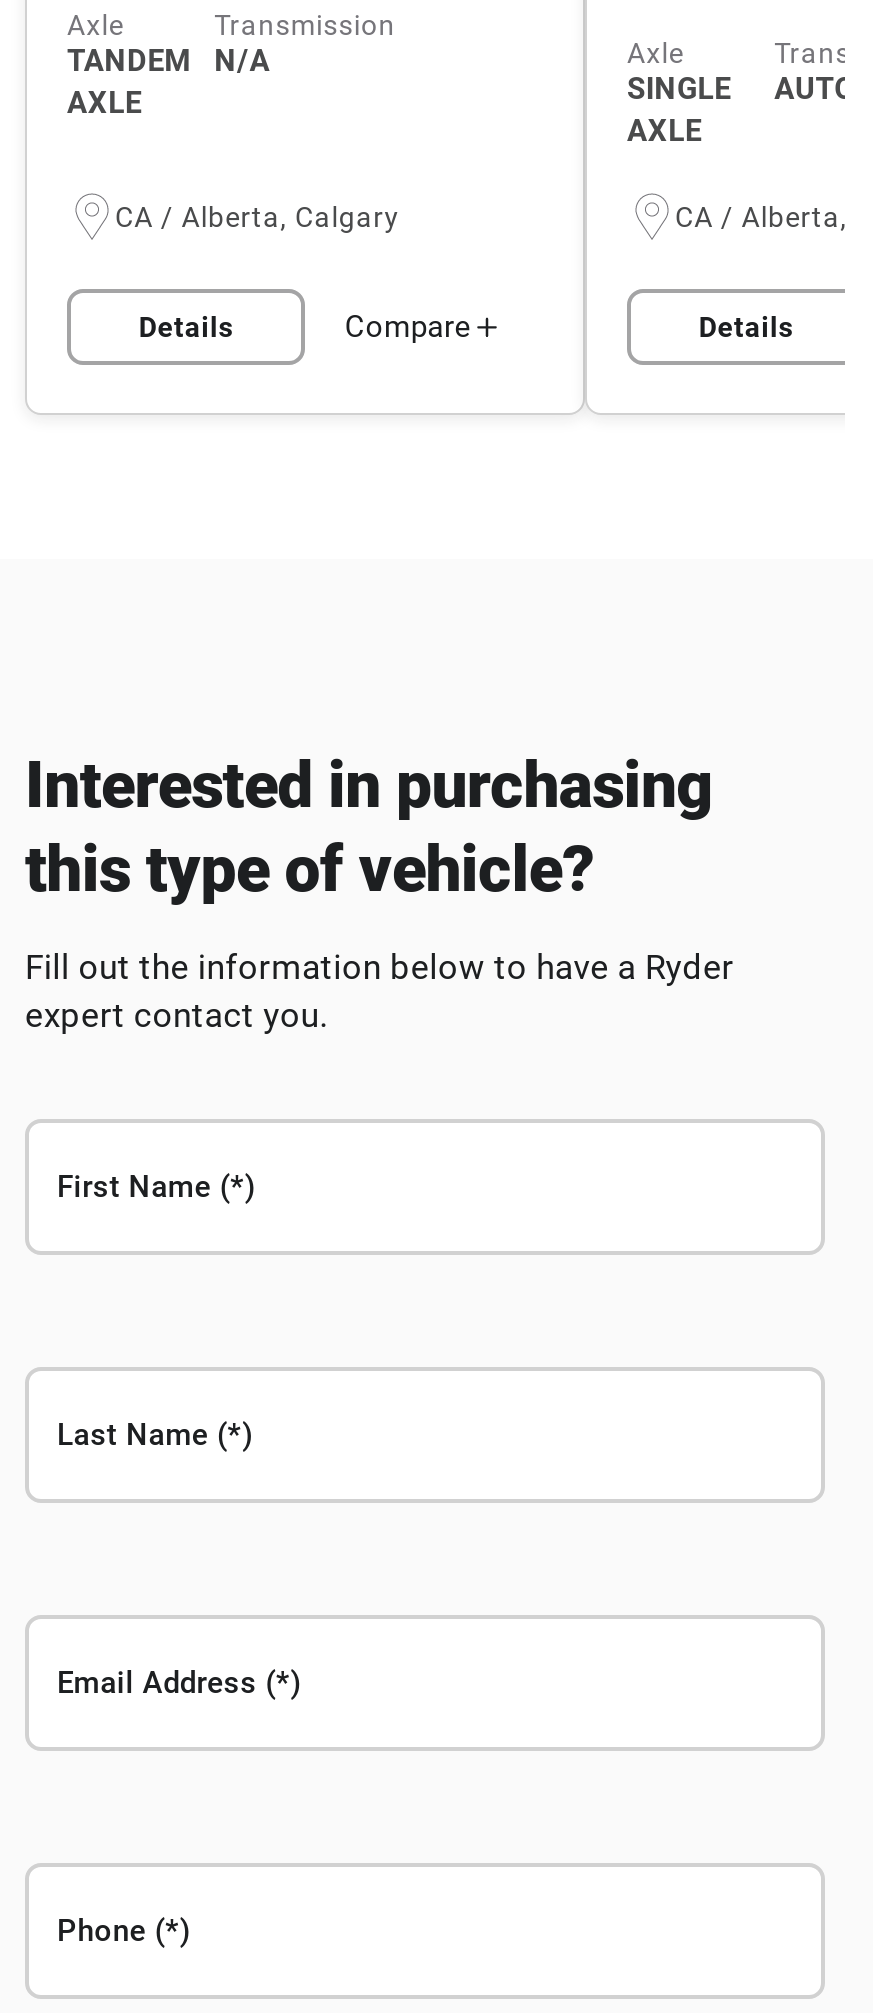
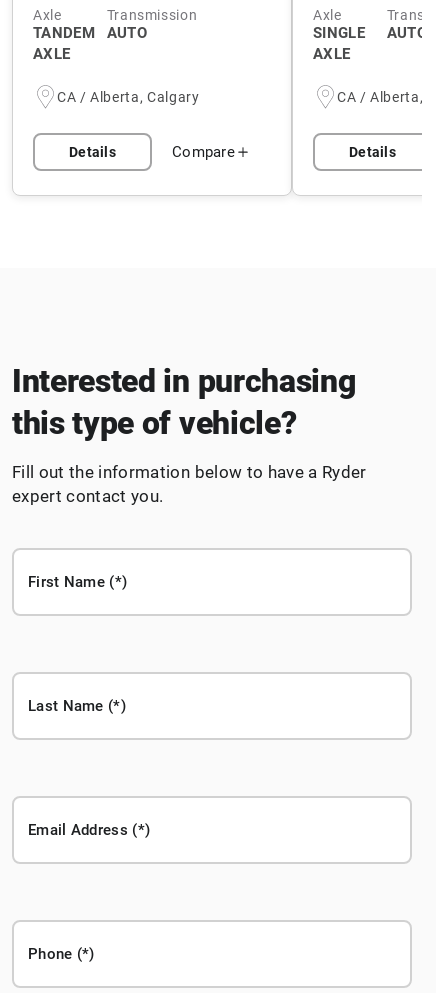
- N/A
+ AUTO
